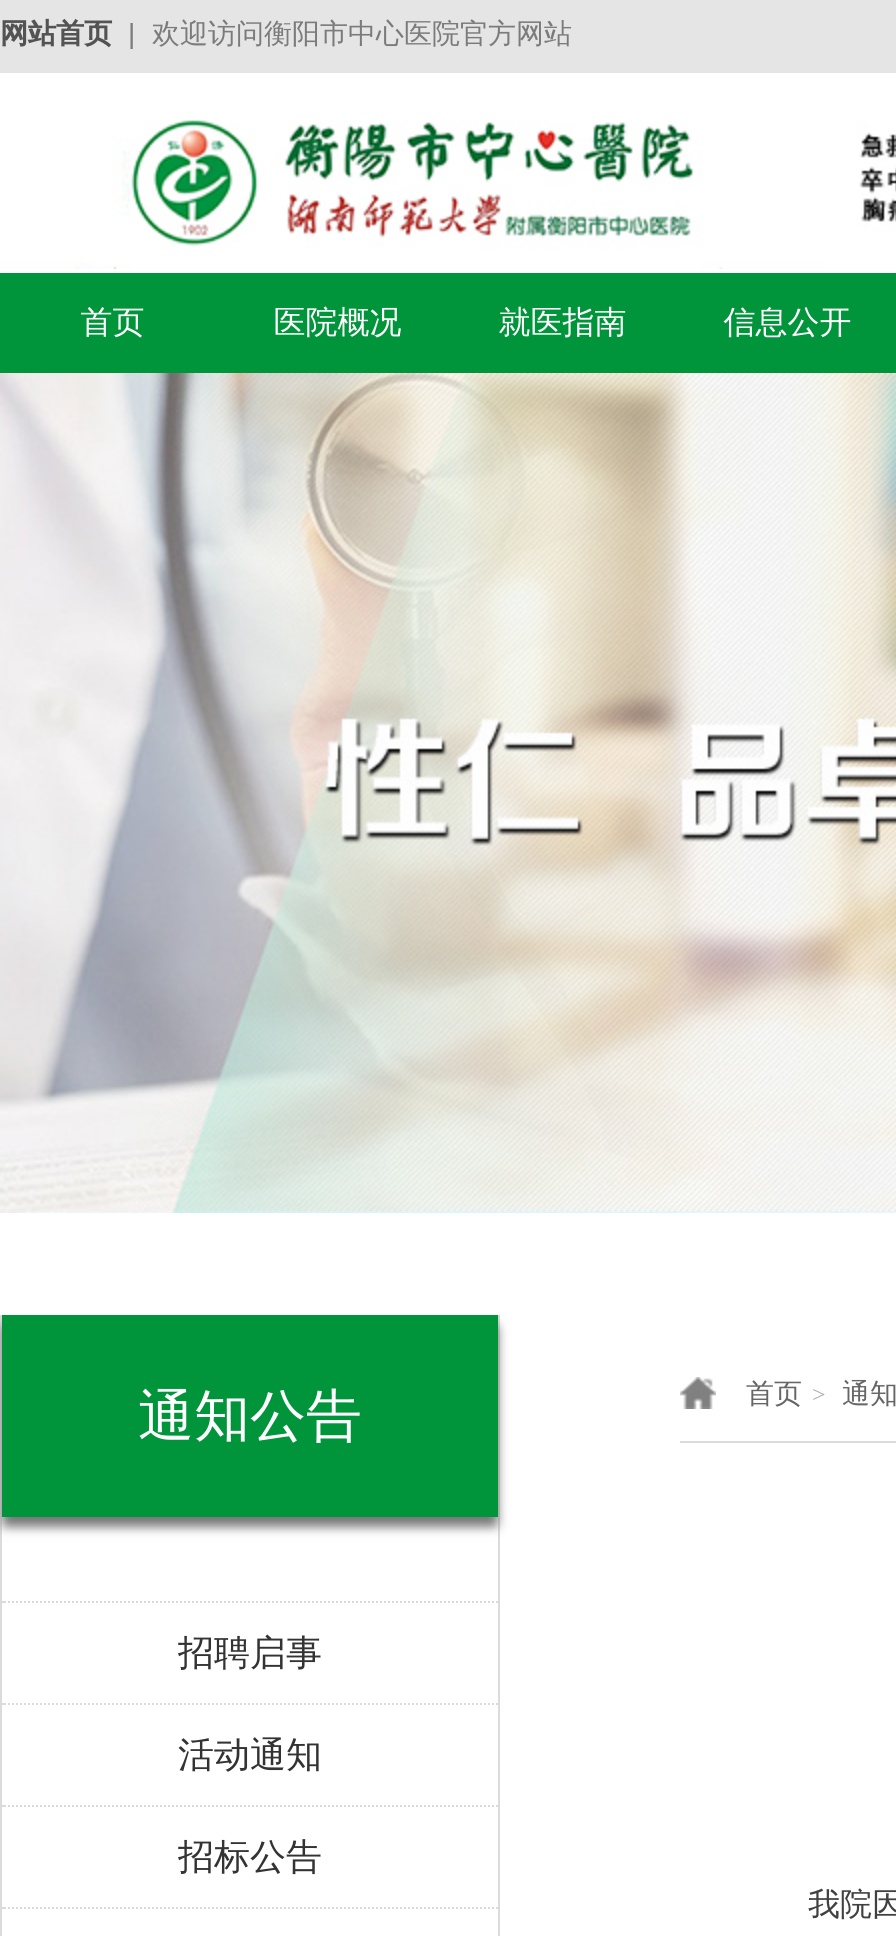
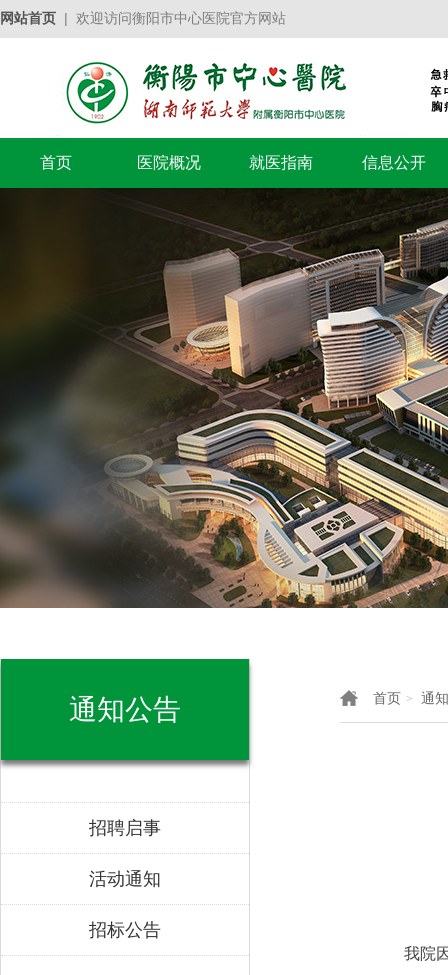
- [image]
+ [image]
